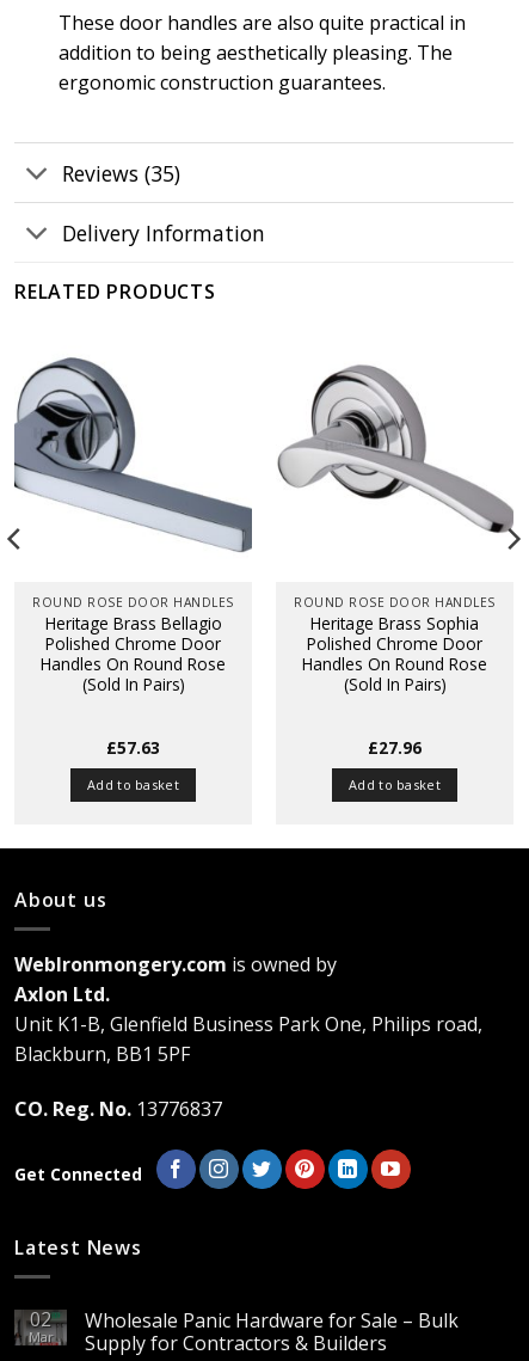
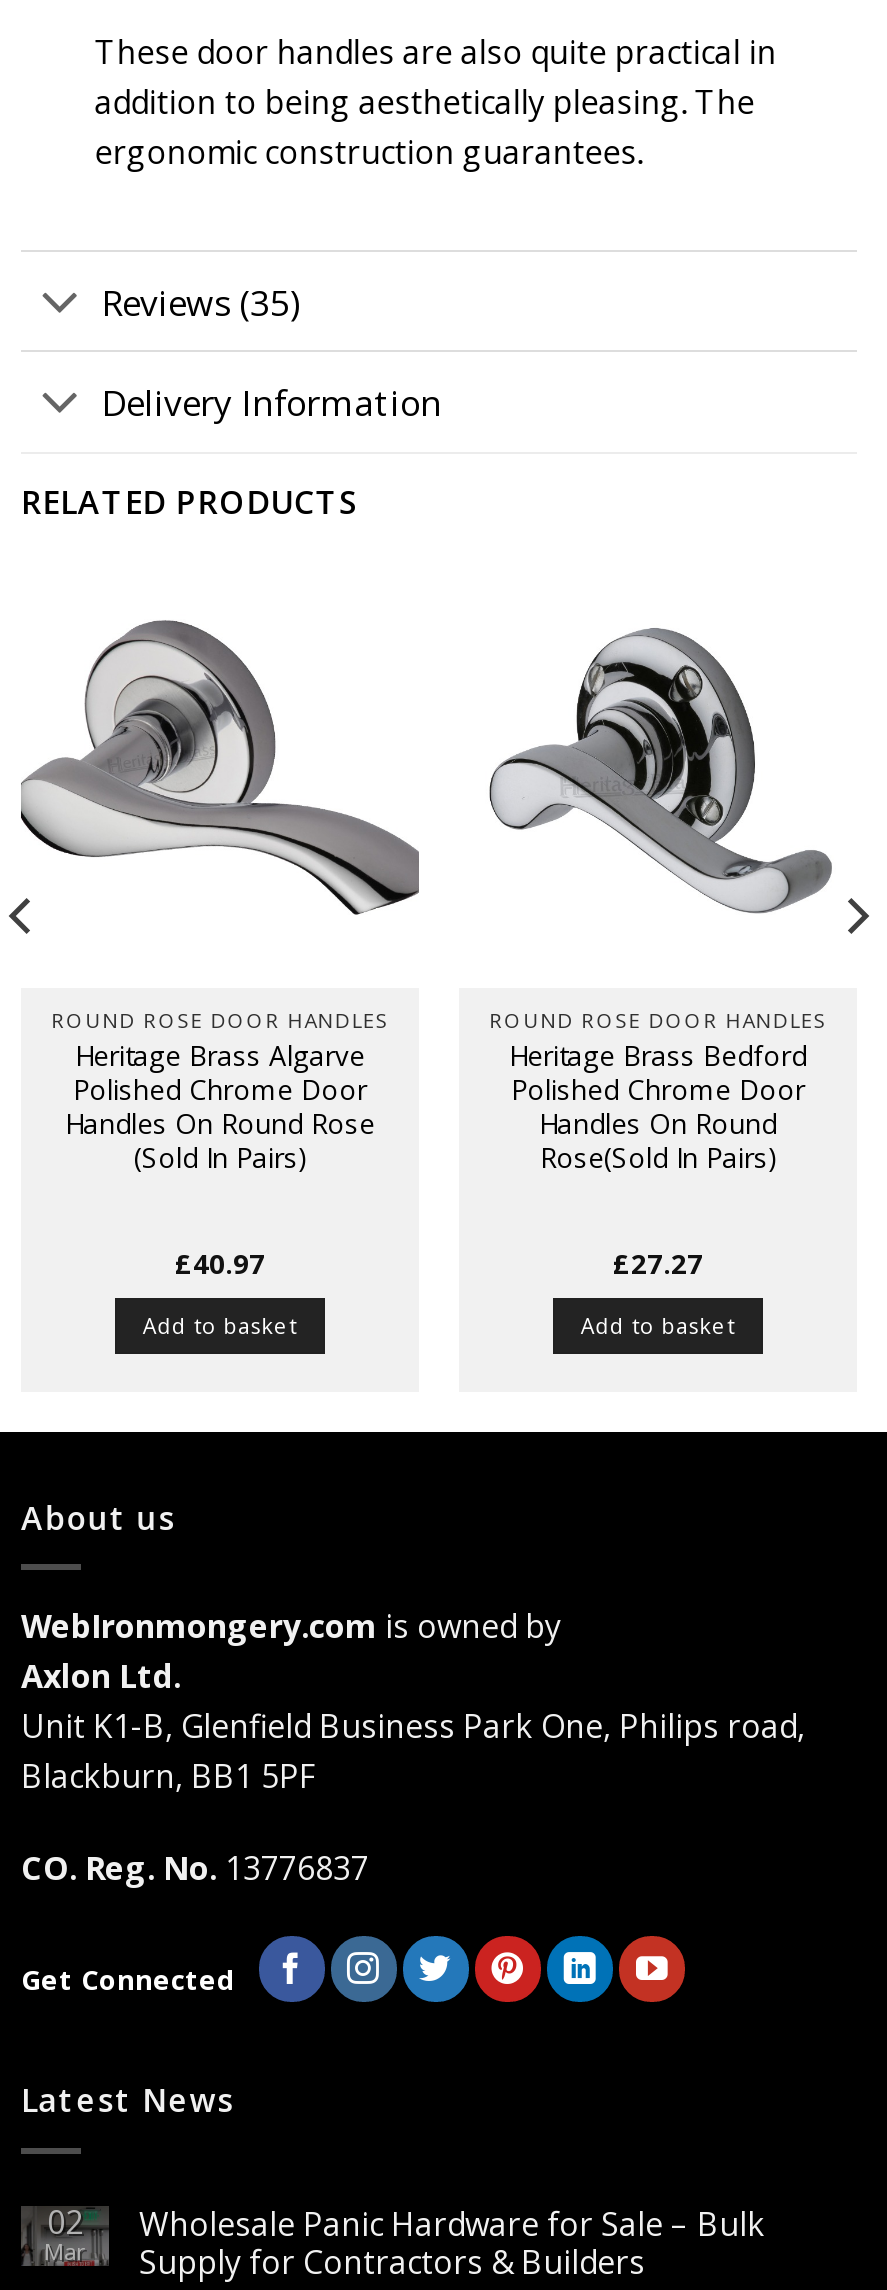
- [image]
+ [image]

- [image]
+ [image]

- Heritage Brass Bellagio
+ Heritage Brass Algarve

- Heritage Brass Sophia
+ Heritage Brass Bedford

- £57.63
+ £40.97

- £27.96
+ £27.27
